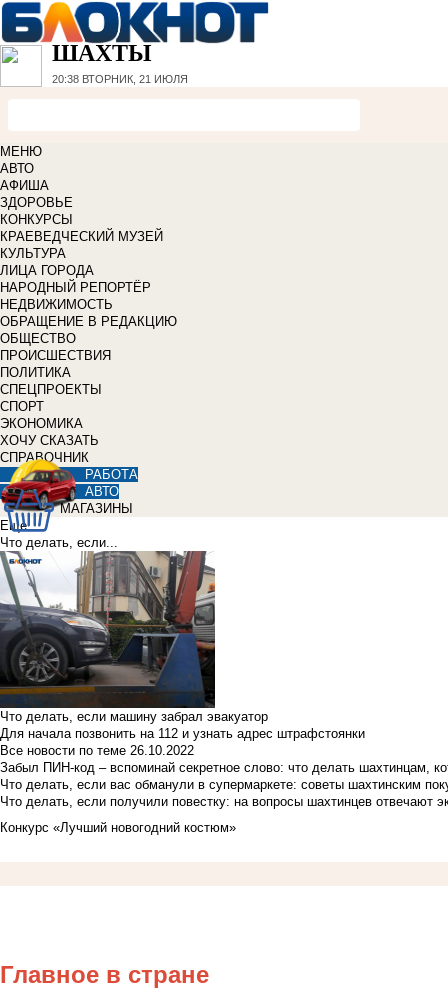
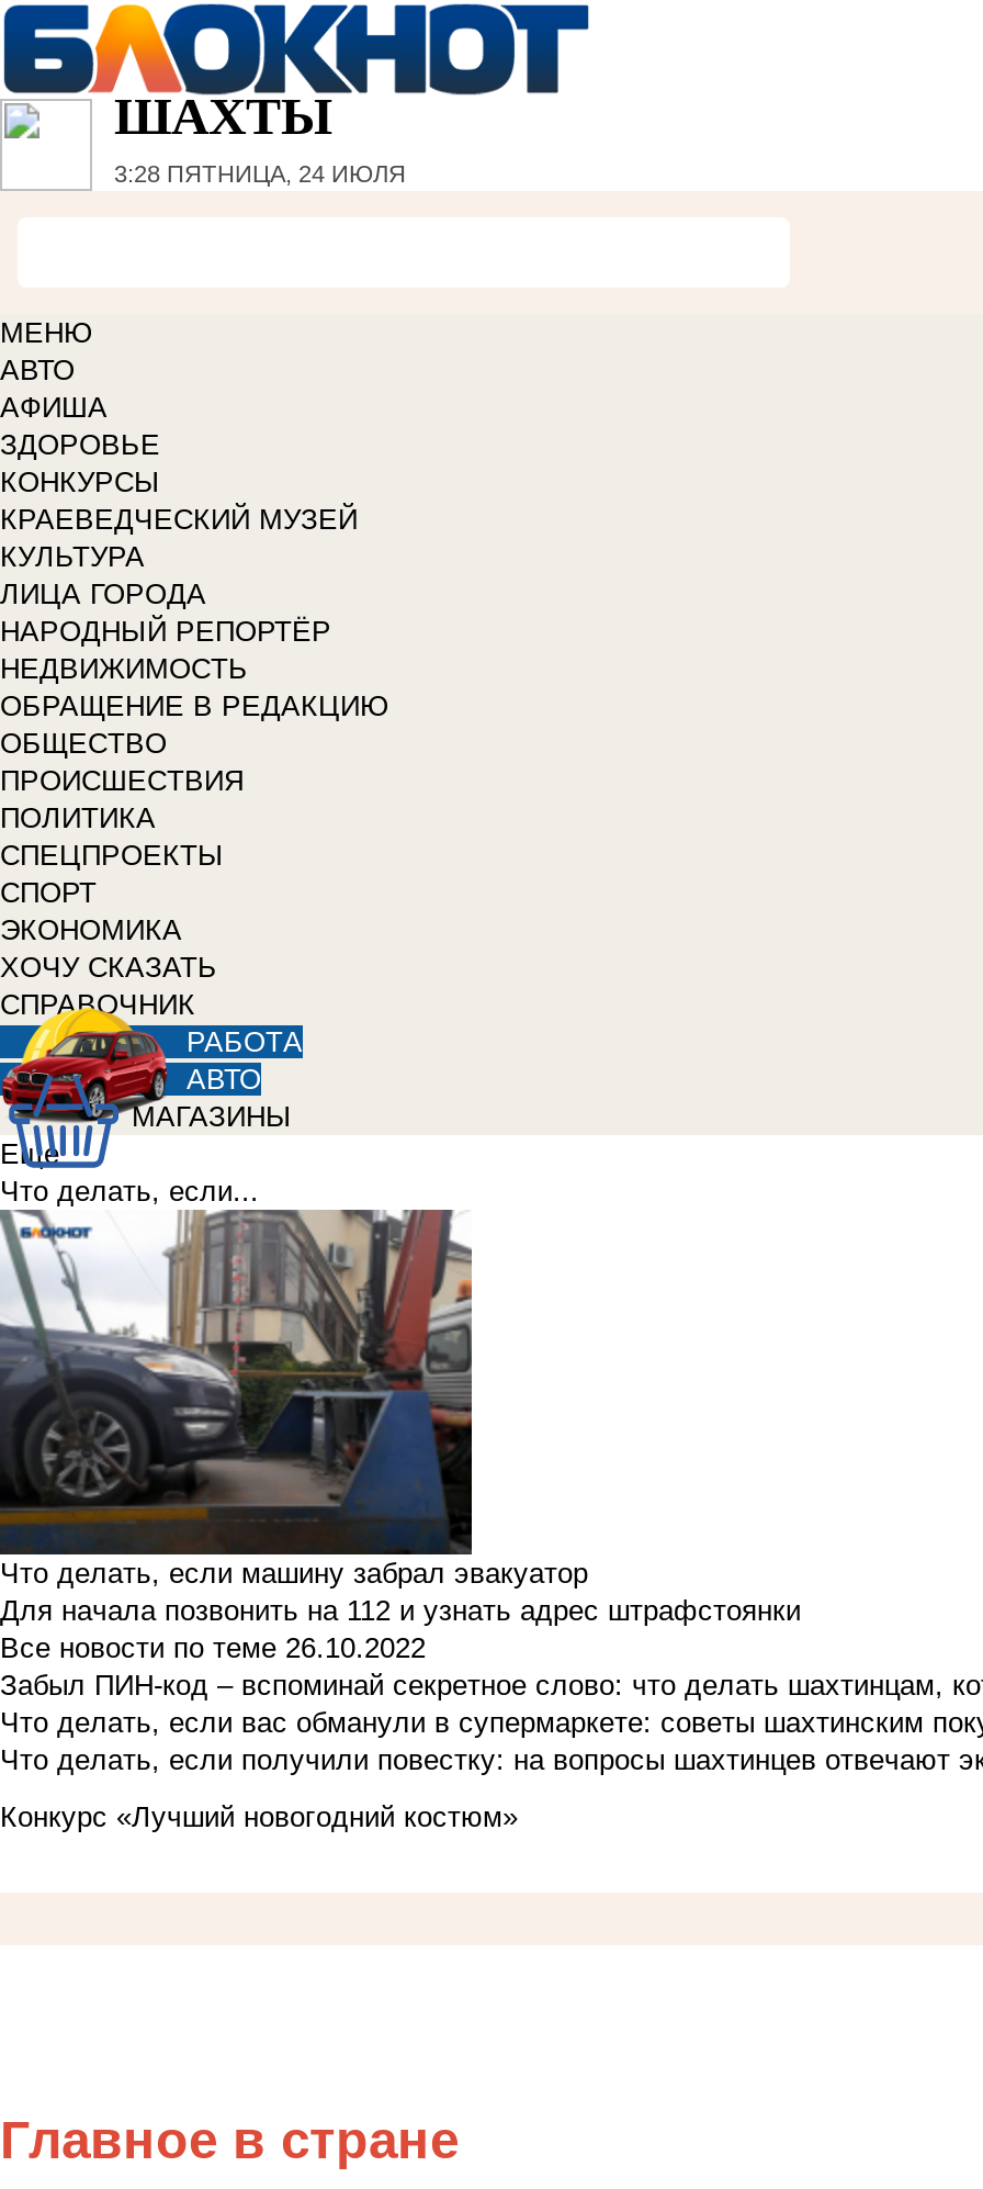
- 20:38 ВТОРНИК, 21 ИЮЛЯ
+ 3:28 ПЯТНИЦА, 24 ИЮЛЯ
